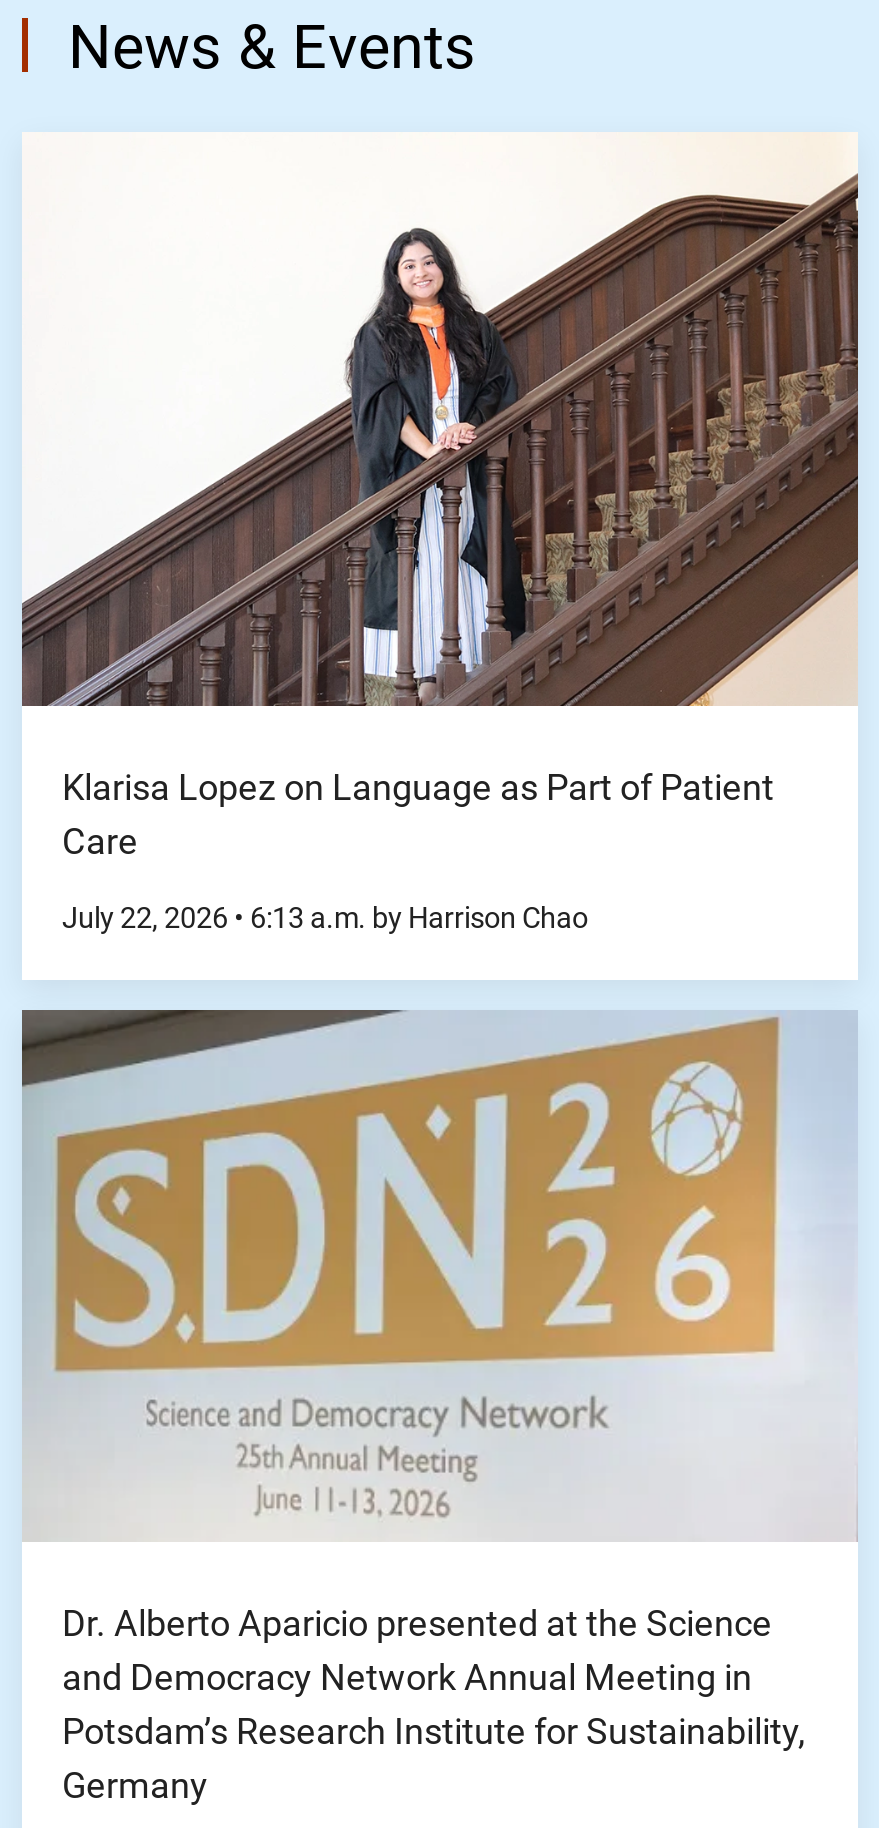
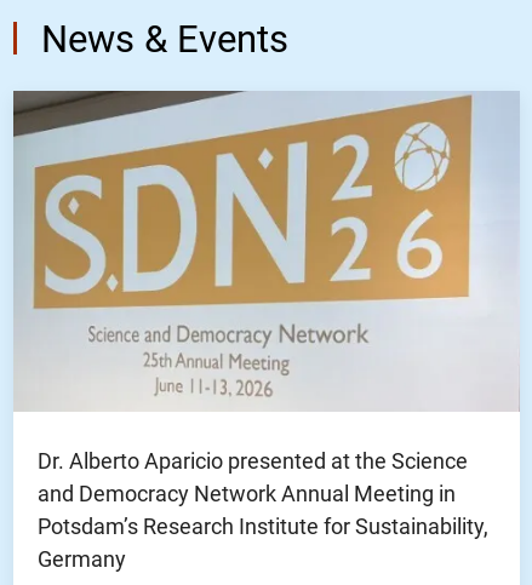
- [image]
- Klarisa Lopez on Language as Part of Patient
- Care
- July 22, 2026 • 6:13 a.m. by Harrison Chao
